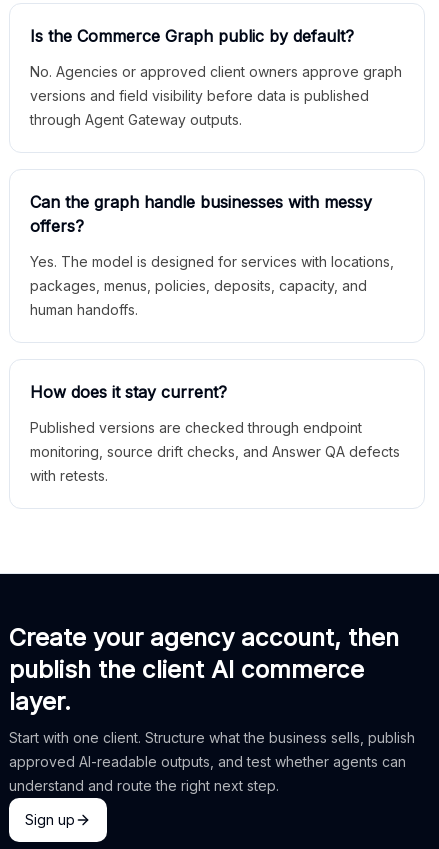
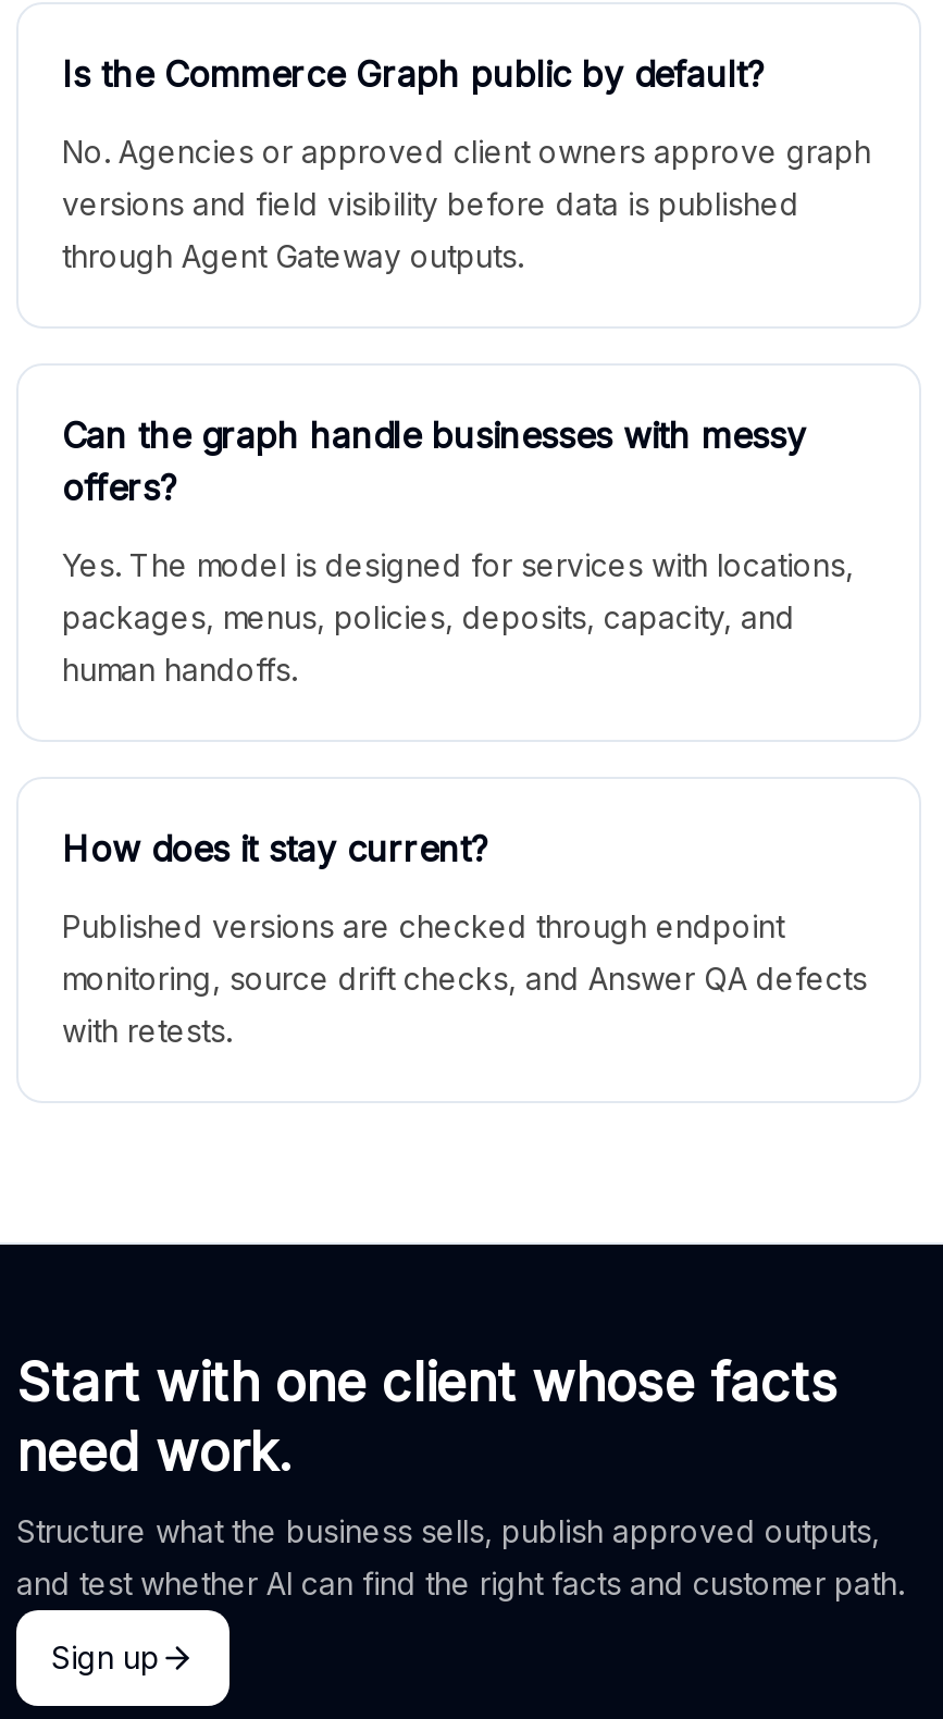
- Create your agency account, then
- publish the client AI commerce
- layer.
- Start with one client. Structure what the business sells, publish
- approved AI-readable outputs, and test whether agents can
- understand and route the right next step.
+ Start with one client whose facts
+ need work.
+ Structure what the business sells, publish approved outputs,
+ and test whether AI can find the right facts and customer path.
